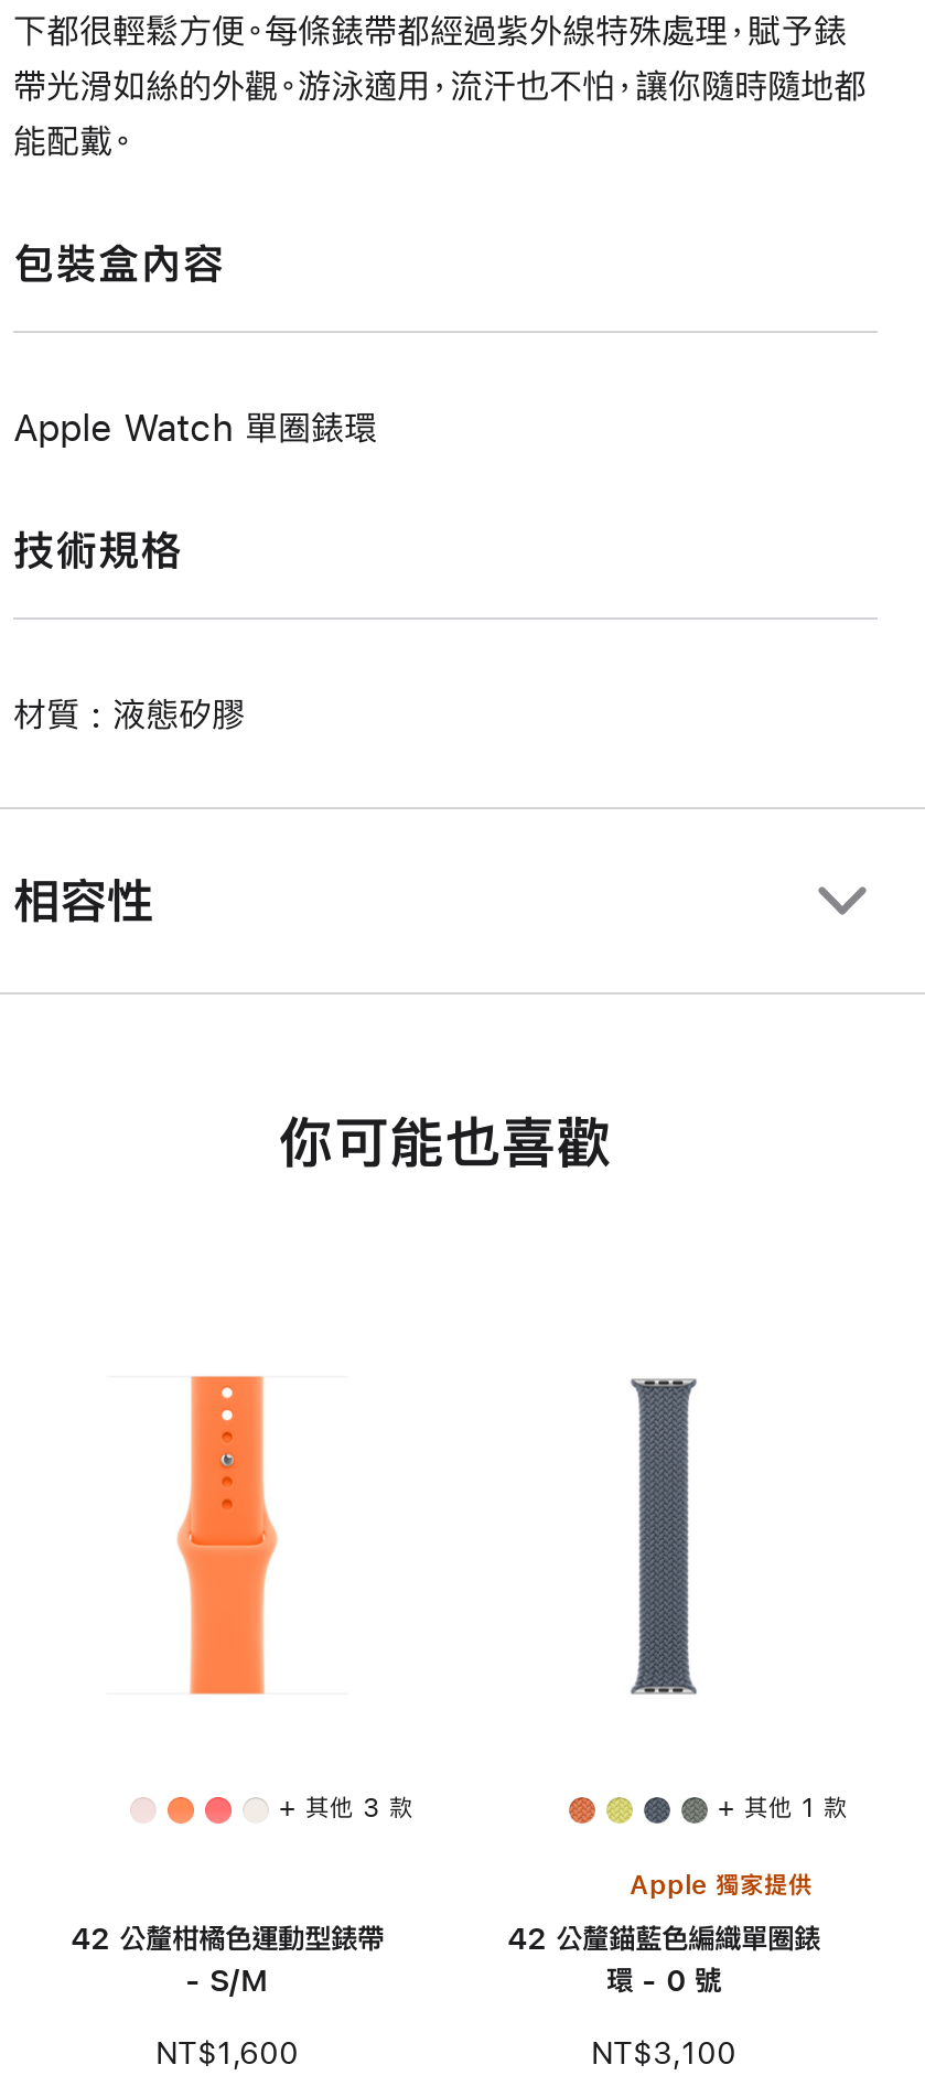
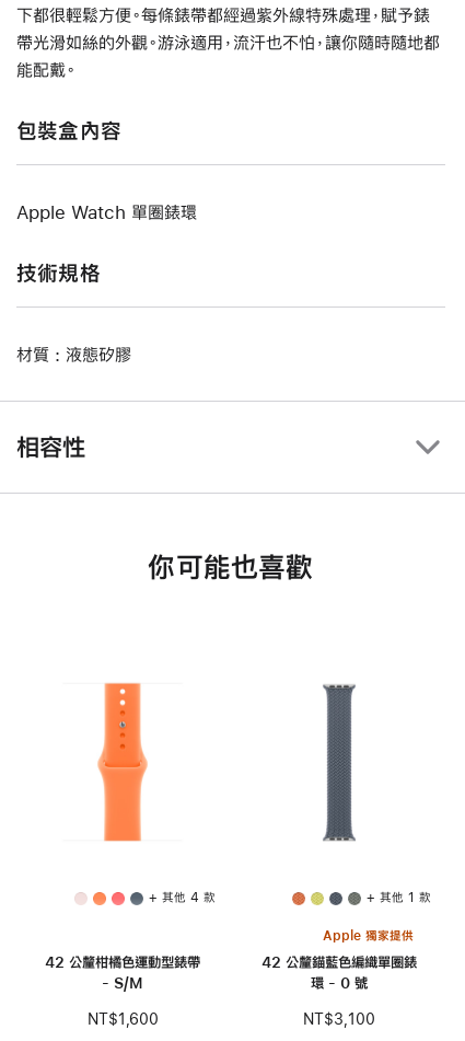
- + 其他 3 款
+ + 其他 4 款
